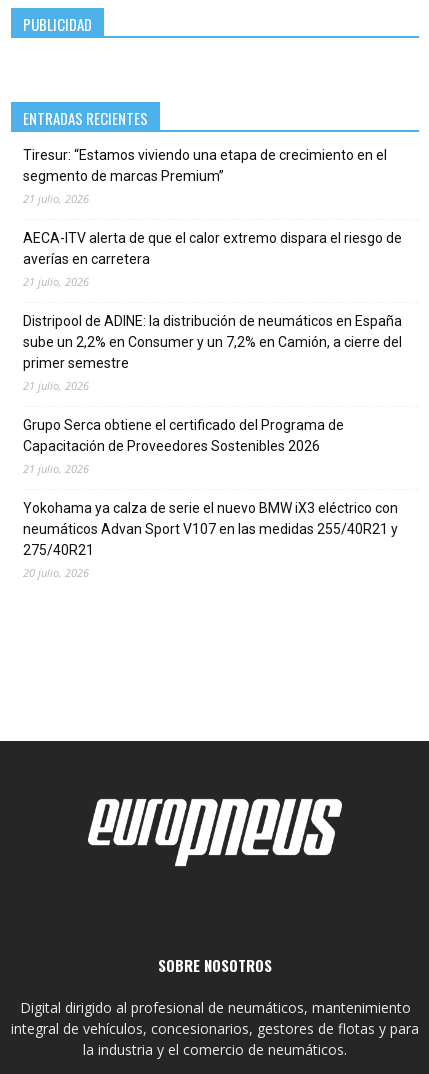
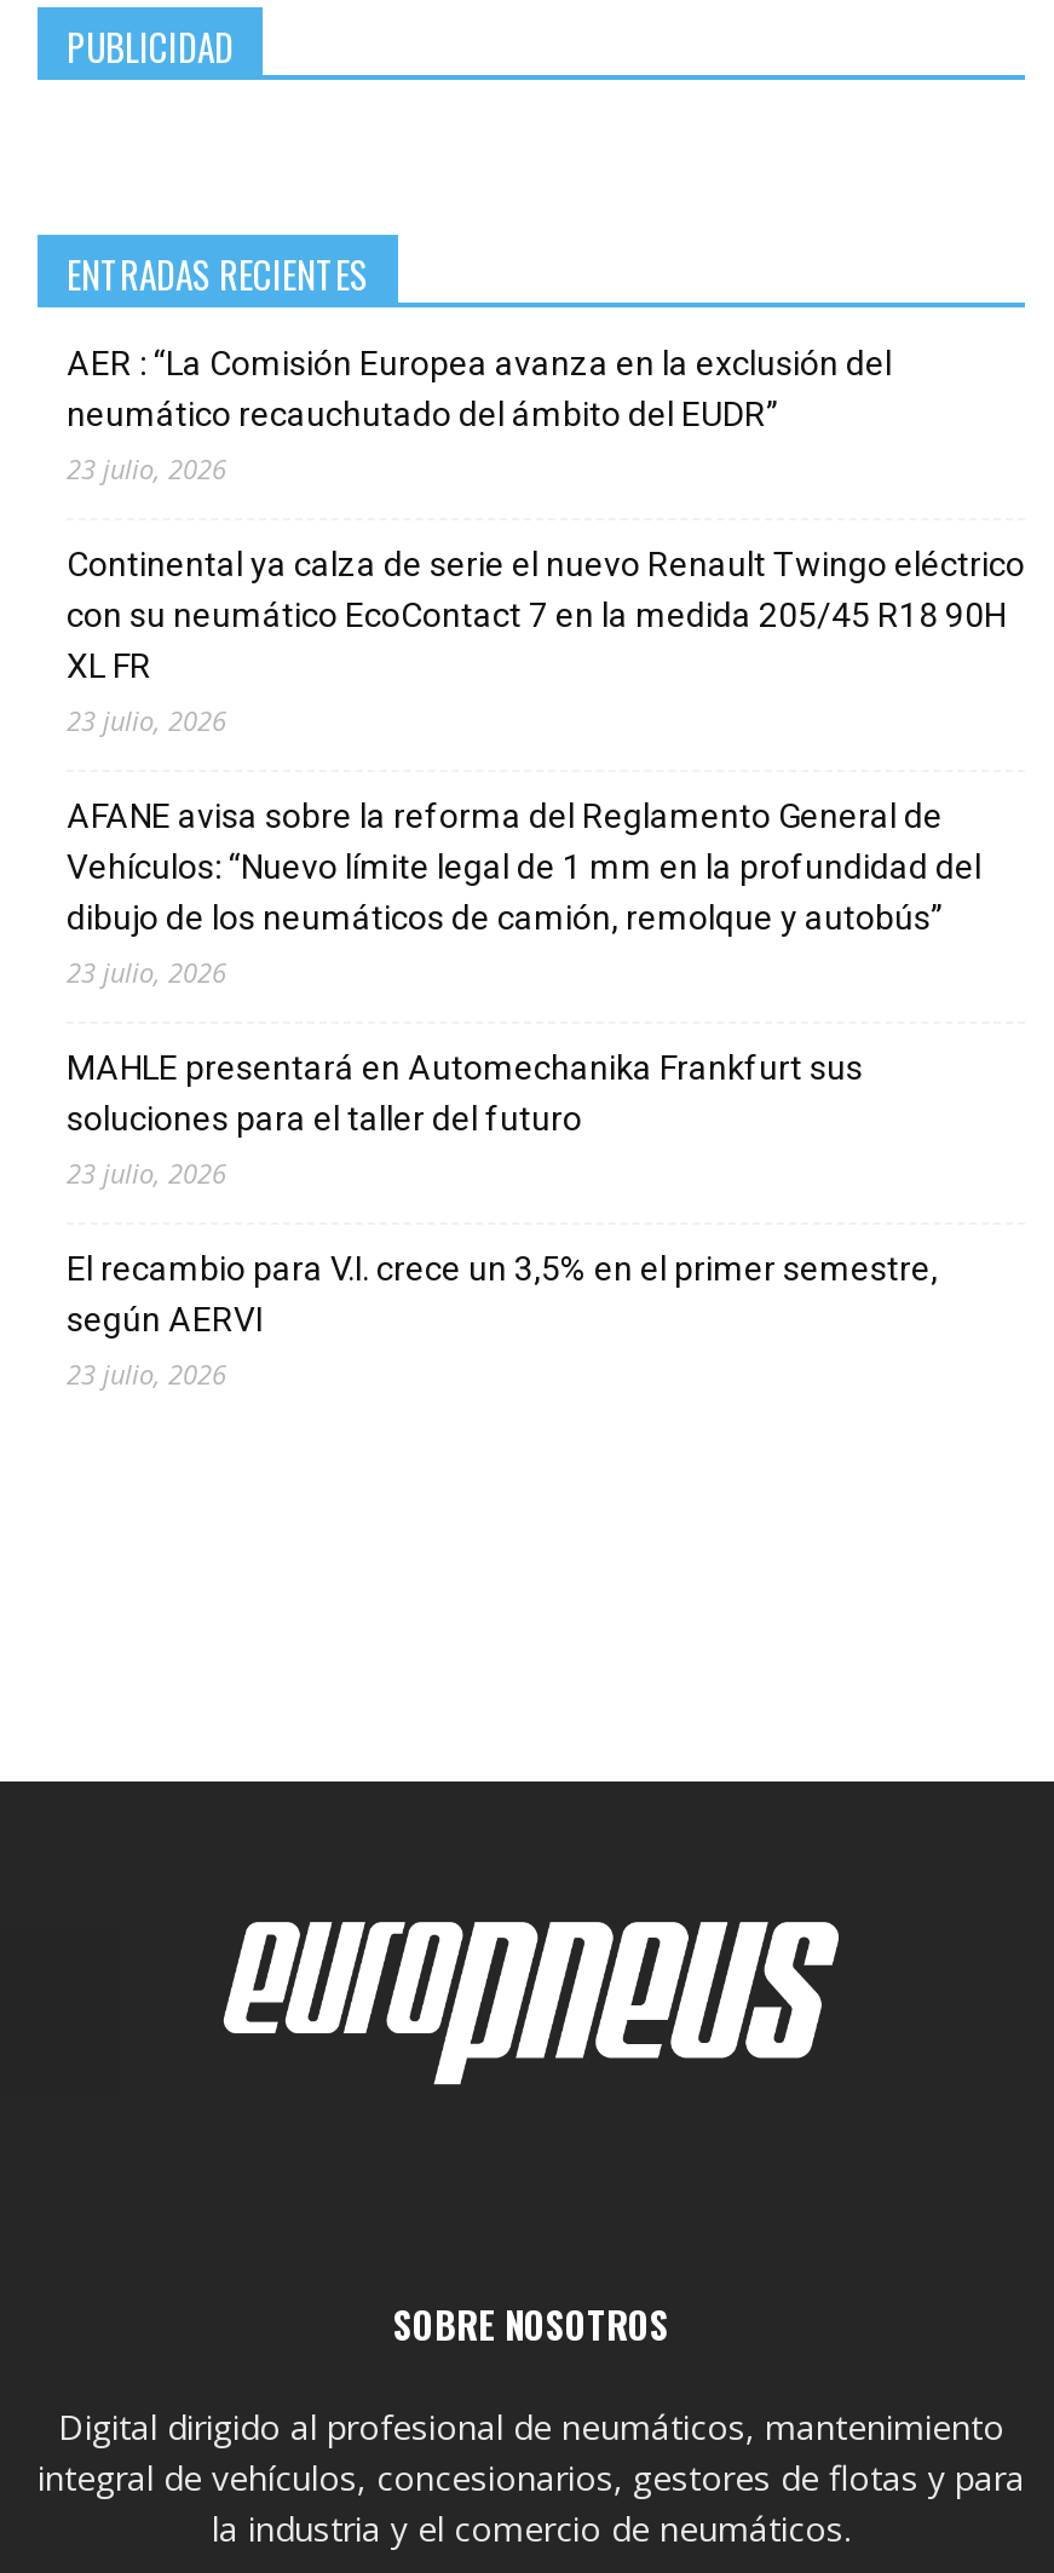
- Tiresur: “Estamos viviendo una etapa de crecimiento en el
- segmento de marcas Premium”
- 21 julio, 2026
+ AER : “La Comisión Europea avanza en la exclusión del
+ neumático recauchutado del ámbito del EUDR”
+ 23 julio, 2026

- AECA-ITV alerta de que el calor extremo dispara el riesgo de
- averías en carretera
- 21 julio, 2026
+ Continental ya calza de serie el nuevo Renault Twingo eléctrico
+ con su neumático EcoContact 7 en la medida 205/45 R18 90H
+ XL FR
+ 23 julio, 2026

- Distripool de ADINE: la distribución de neumáticos en España
- sube un 2,2% en Consumer y un 7,2% en Camión, a cierre del
- primer semestre
- 21 julio, 2026
+ AFANE avisa sobre la reforma del Reglamento General de
+ Vehículos: “Nuevo límite legal de 1 mm en la profundidad del
+ dibujo de los neumáticos de camión, remolque y autobús”
+ 23 julio, 2026

- Grupo Serca obtiene el certificado del Programa de
- Capacitación de Proveedores Sostenibles 2026
- 21 julio, 2026
+ MAHLE presentará en Automechanika Frankfurt sus
+ soluciones para el taller del futuro
+ 23 julio, 2026

- Yokohama ya calza de serie el nuevo BMW iX3 eléctrico con
- neumáticos Advan Sport V107 en las medidas 255/40R21 y
- 275/40R21
- 20 julio, 2026
+ El recambio para V.I. crece un 3,5% en el primer semestre,
+ según AERVI
+ 23 julio, 2026
